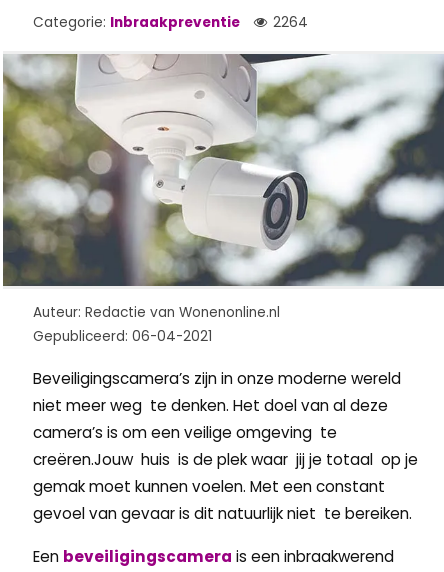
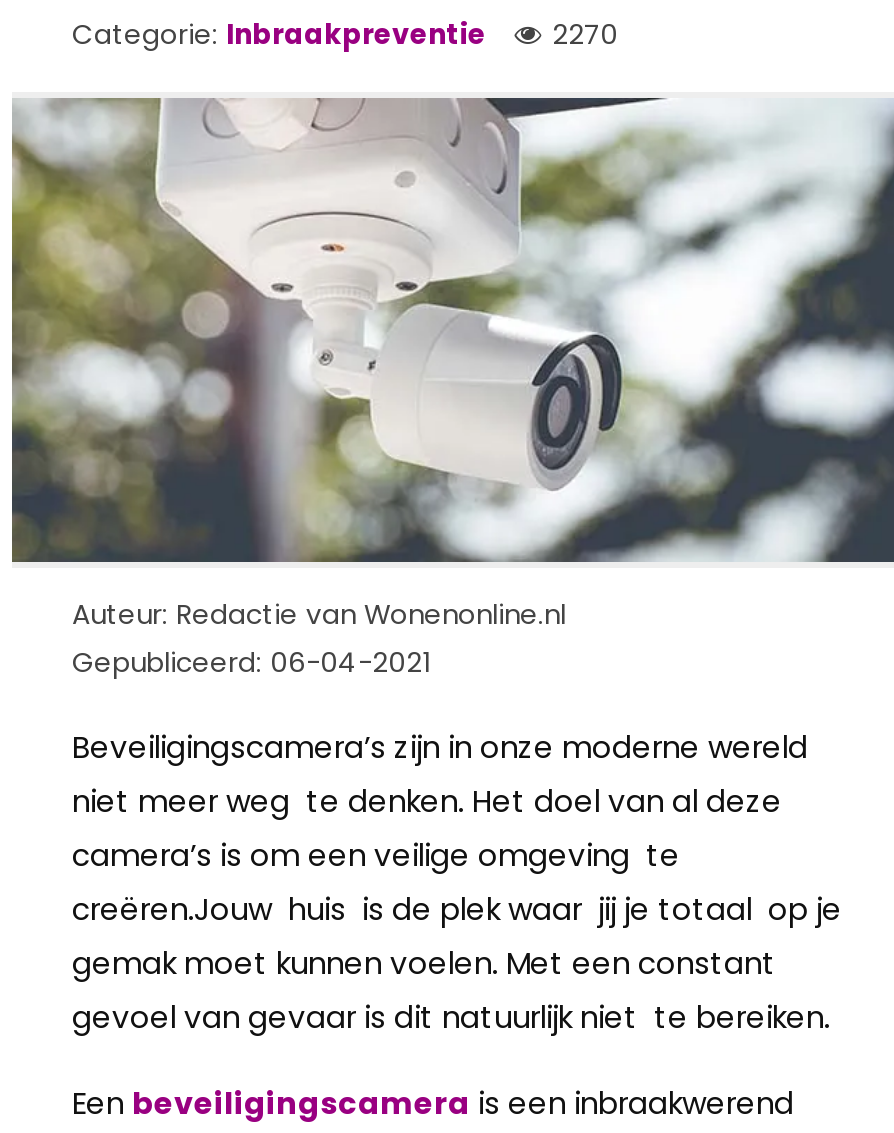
- Categorie: Inbraakpreventie 2264
+ Categorie: Inbraakpreventie 2270
